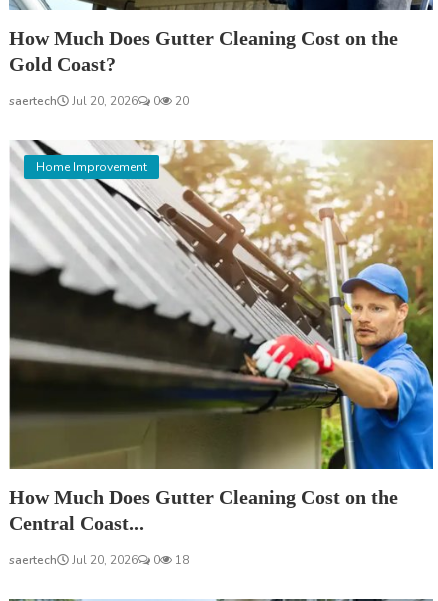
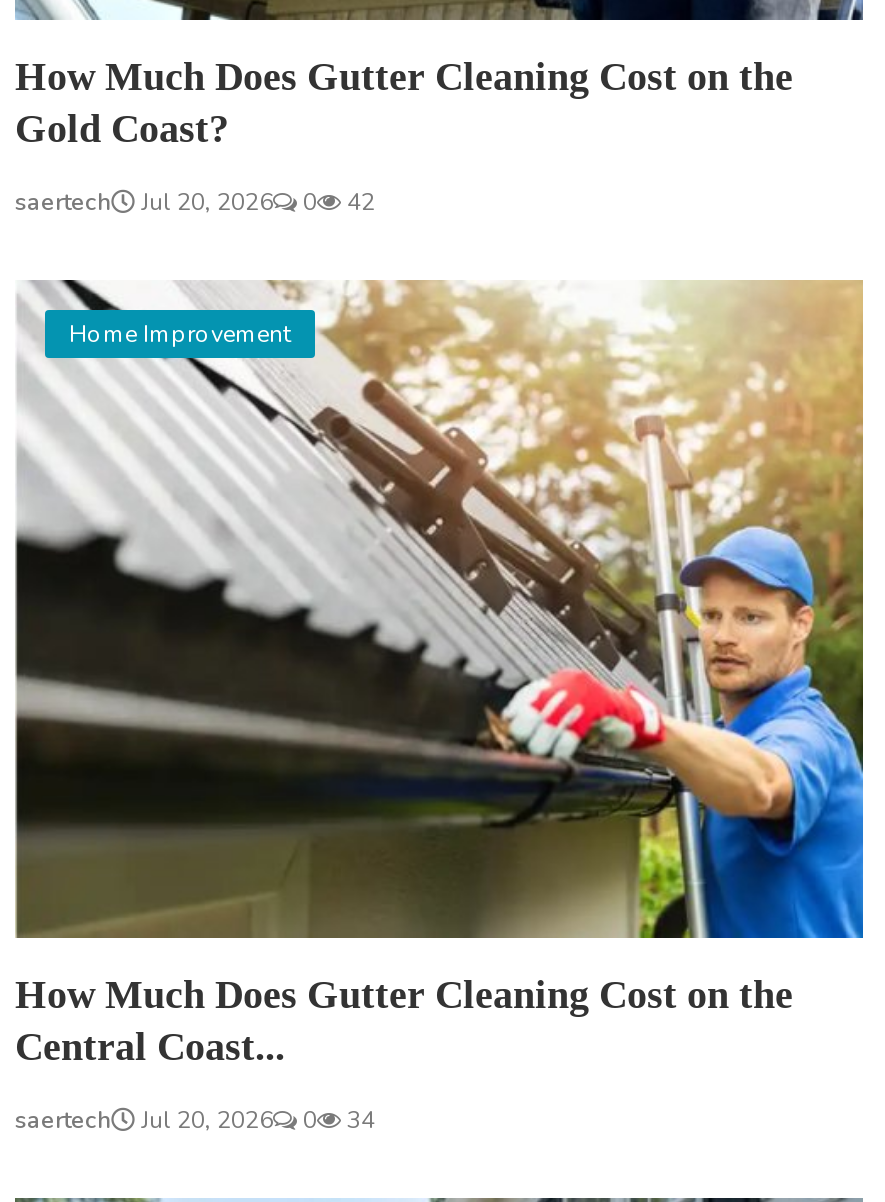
- 20
+ 42

- 18
+ 34
